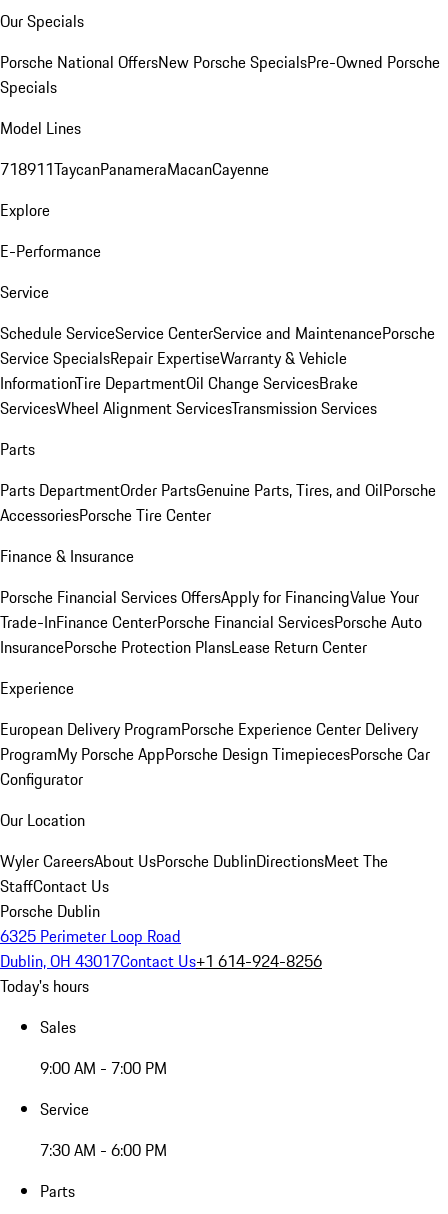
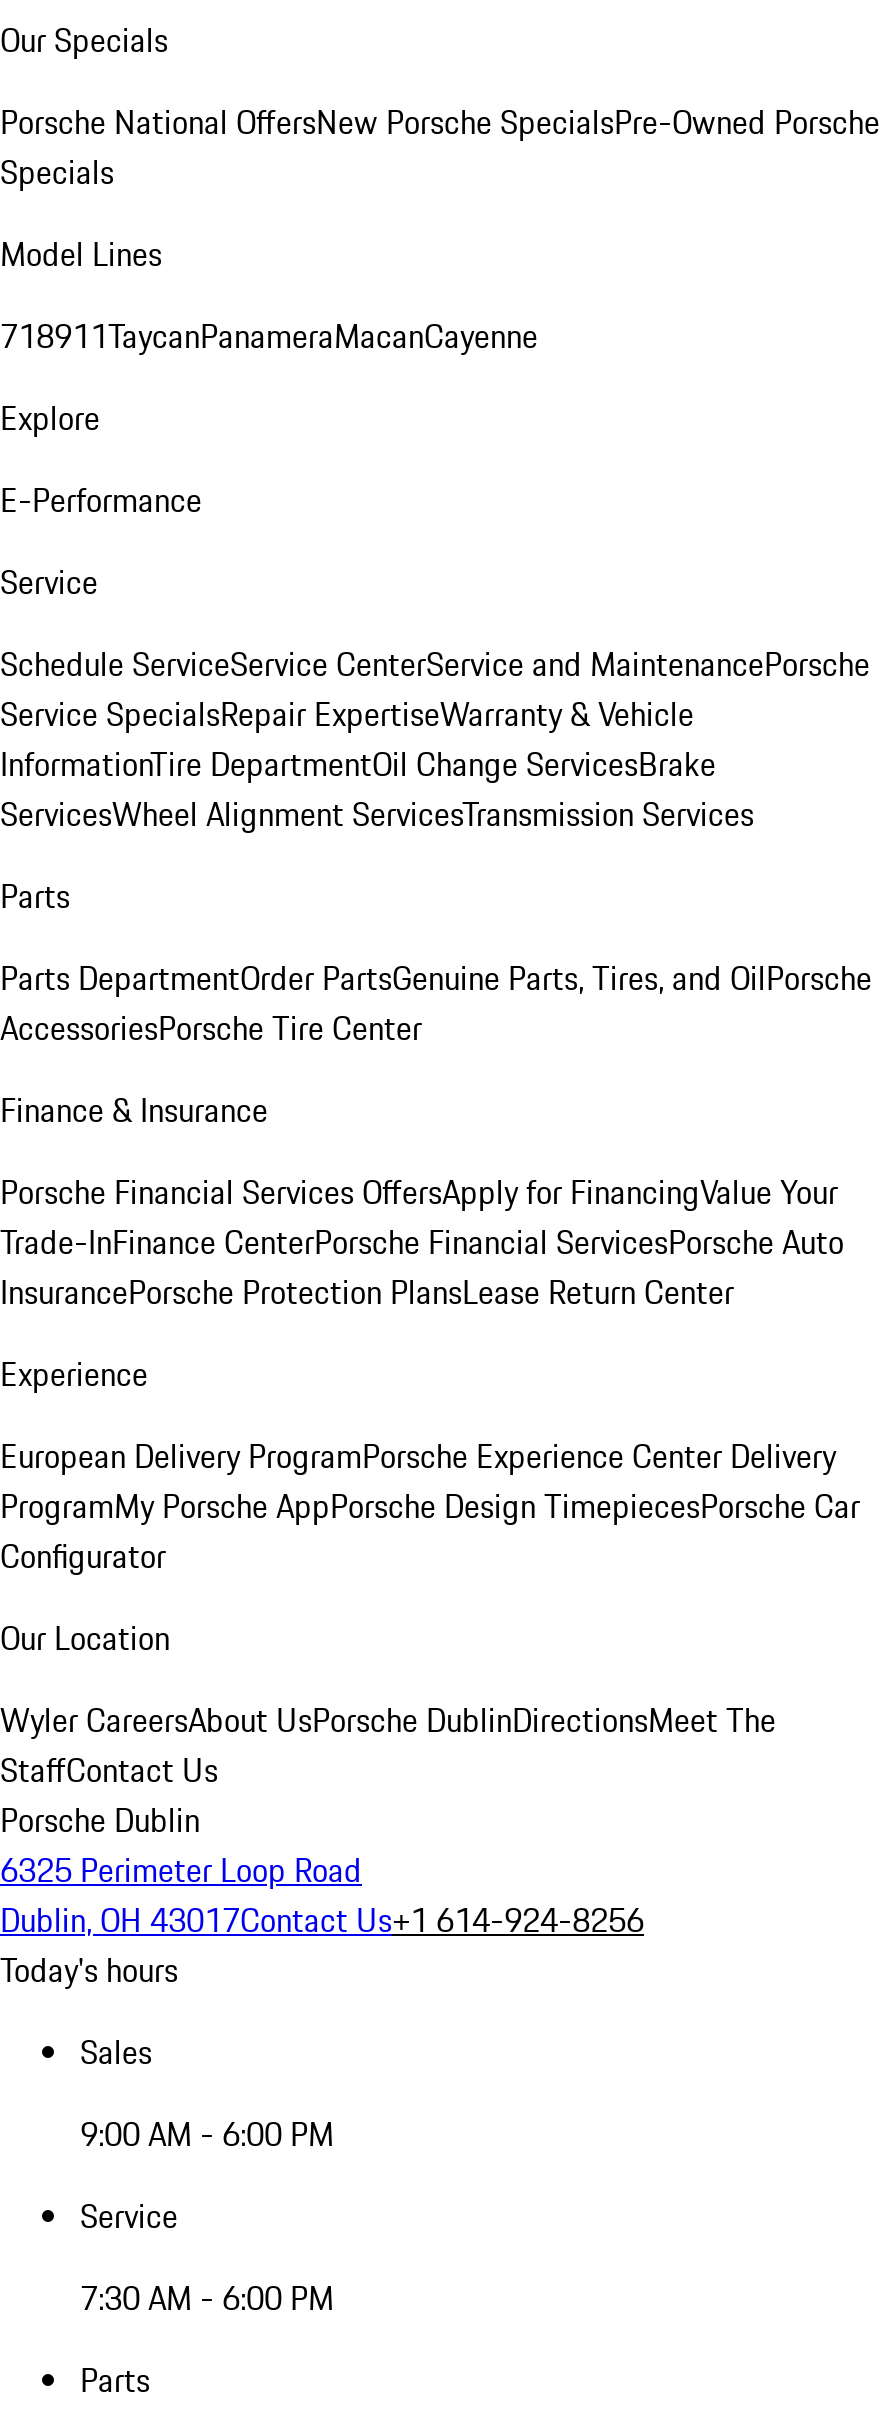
- 9:00 AM - 7:00 PM
+ 9:00 AM - 6:00 PM
